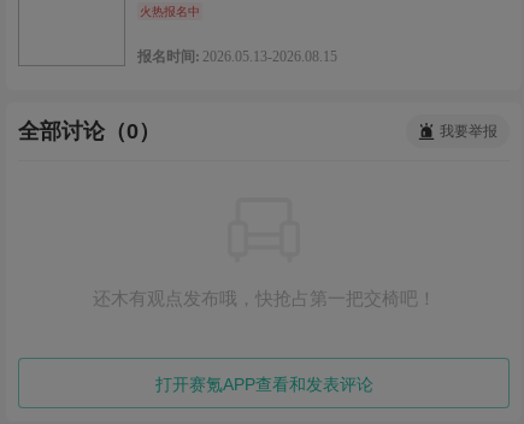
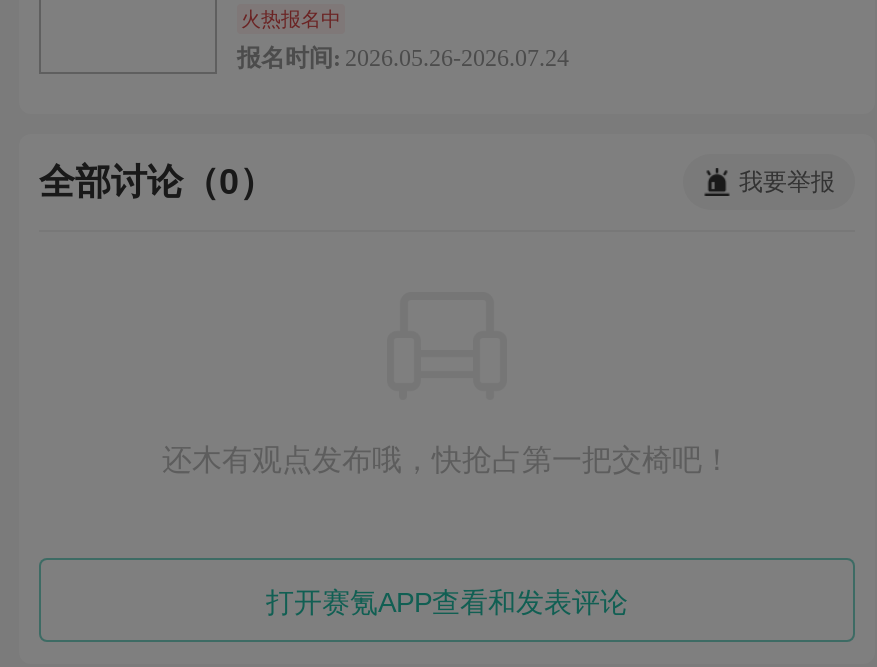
- 报名时间: 2026.05.13-2026.08.15
+ 报名时间: 2026.05.26-2026.07.24
